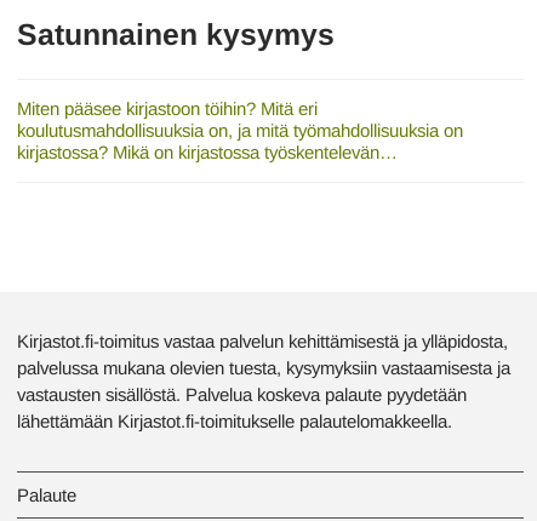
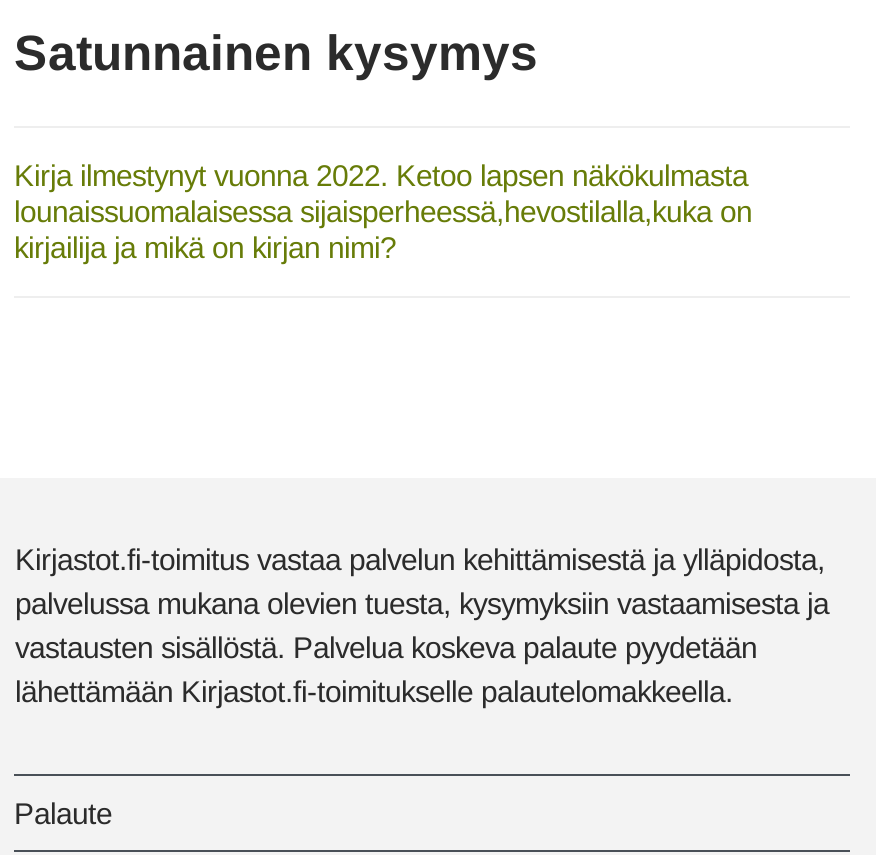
- Miten pääsee kirjastoon töihin? Mitä eri
- koulutusmahdollisuuksia on, ja mitä työmahdollisuuksia on
- kirjastossa? Mikä on kirjastossa työskentelevän…
+ Kirja ilmestynyt vuonna 2022. Ketoo lapsen näkökulmasta
+ lounaissuomalaisessa sijaisperheessä,hevostilalla,kuka on
+ kirjailija ja mikä on kirjan nimi?
